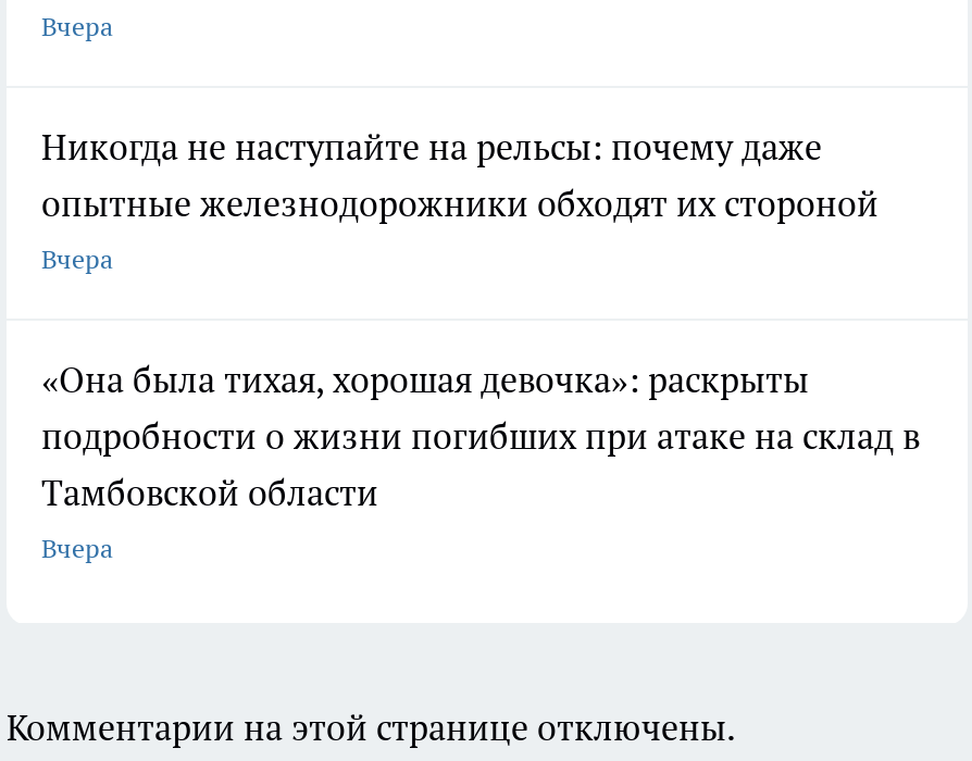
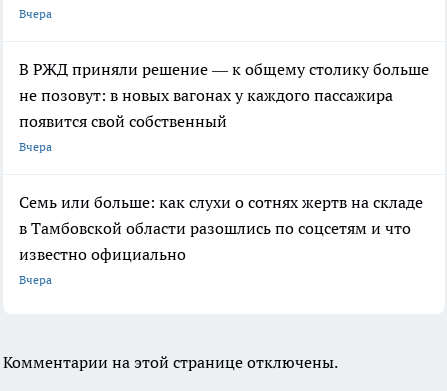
- Никогда не наступайте на рельсы: почему даже
- опытные железнодорожники обходят их стороной
+ В РЖД приняли решение — к общему столику больше
+ не позовут: в новых вагонах у каждого пассажира
+ появится свой собственный

- «Она была тихая, хорошая девочка»: раскрыты
- подробности о жизни погибших при атаке на склад в
- Тамбовской области
+ Семь или больше: как слухи о сотнях жертв на складе
+ в Тамбовской области разошлись по соцсетям и что
+ известно официально
